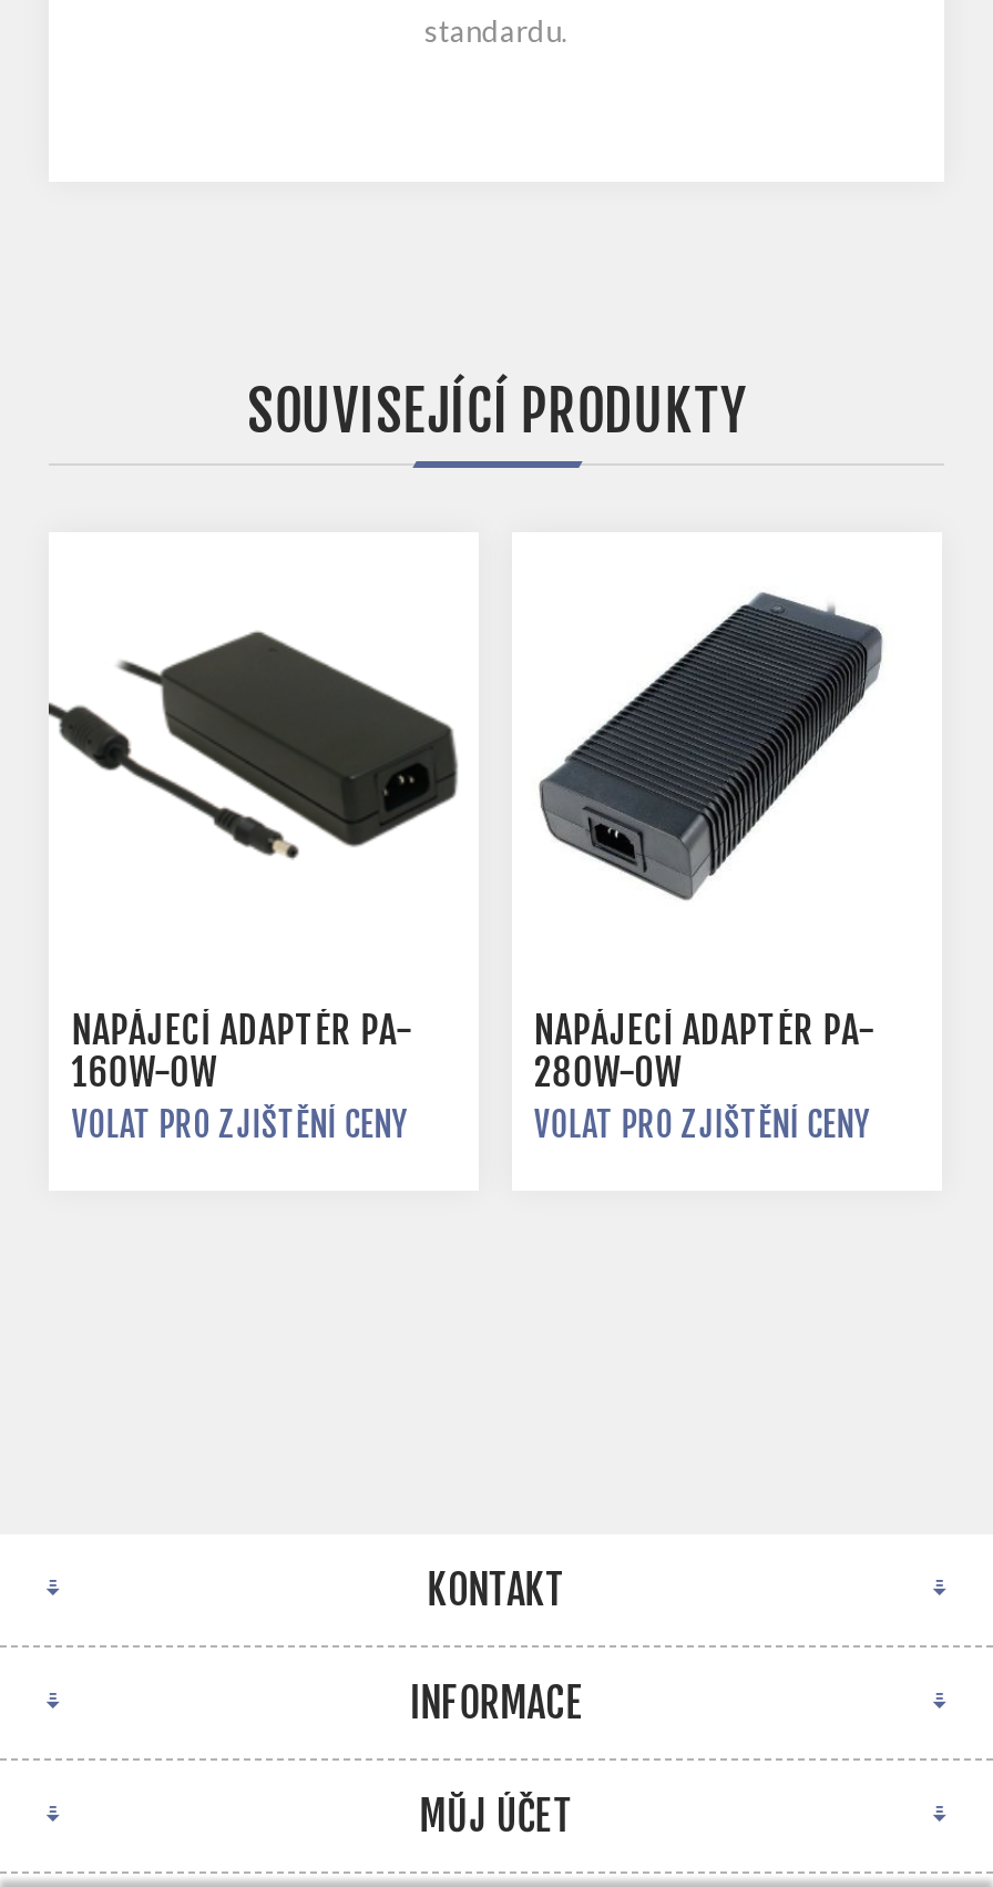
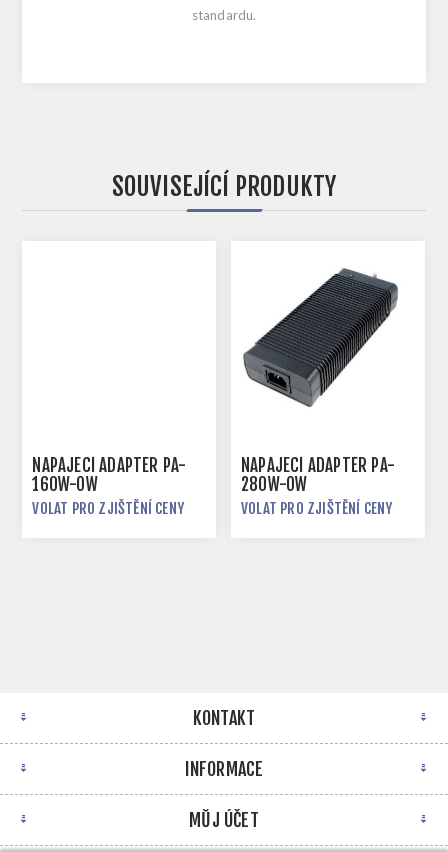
- [image]
